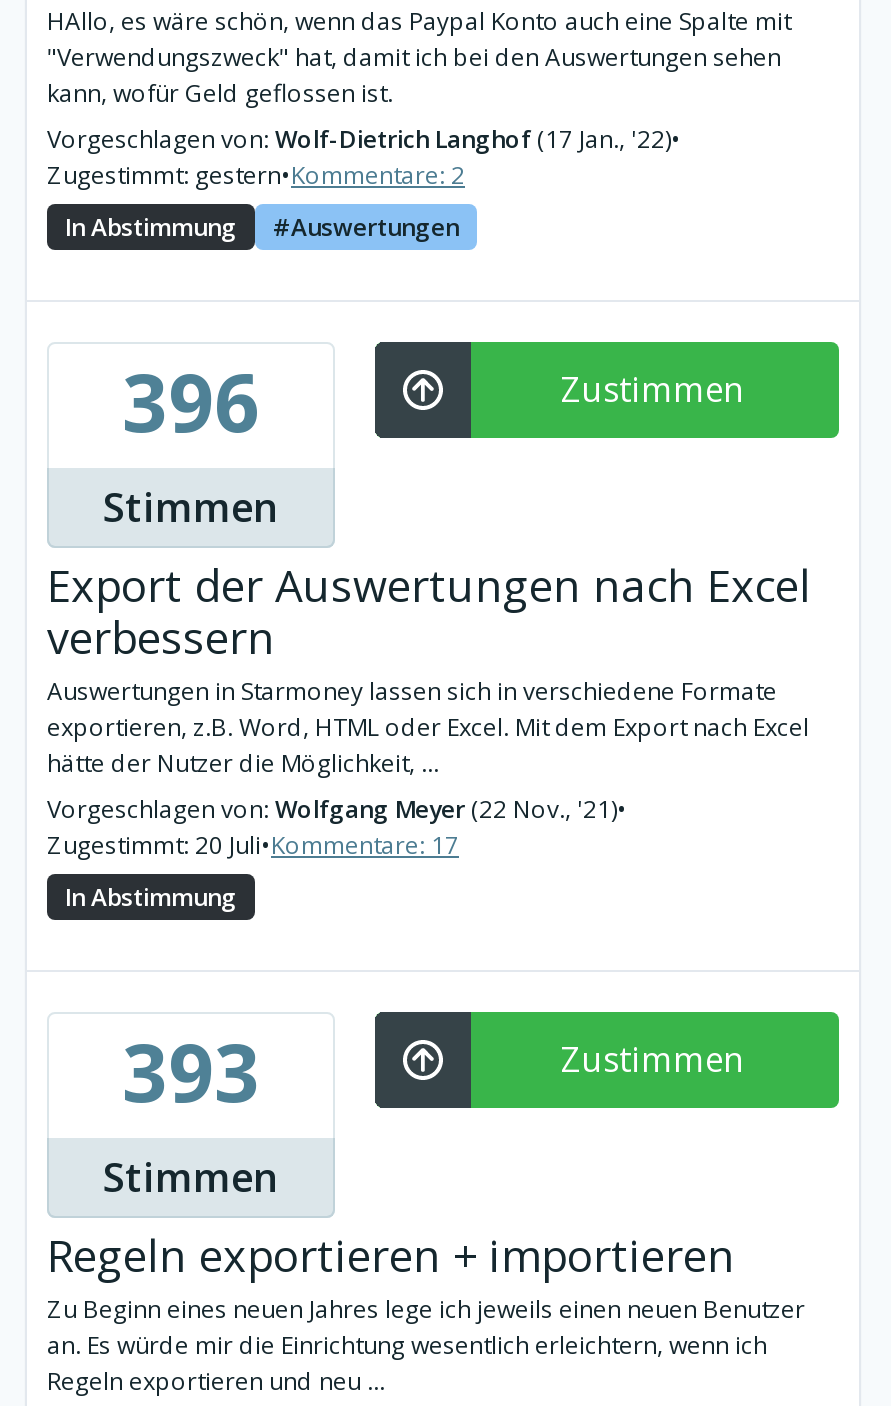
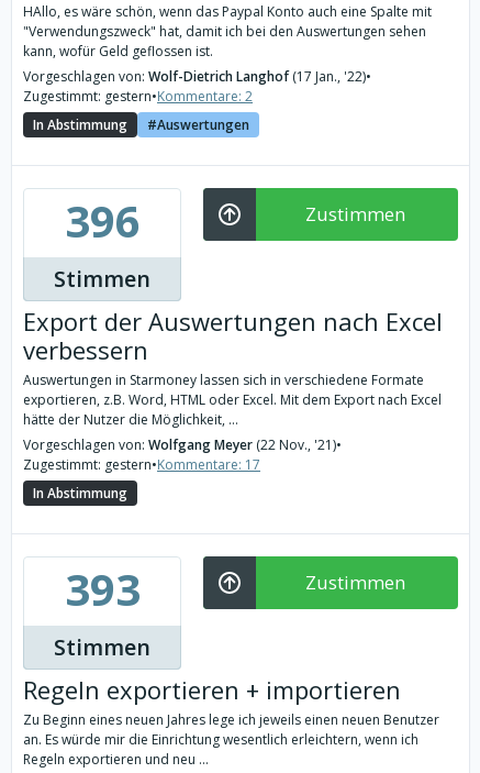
- Zugestimmt: 20 Juli•Kommentare: 17
+ Zugestimmt: gestern•Kommentare: 17
